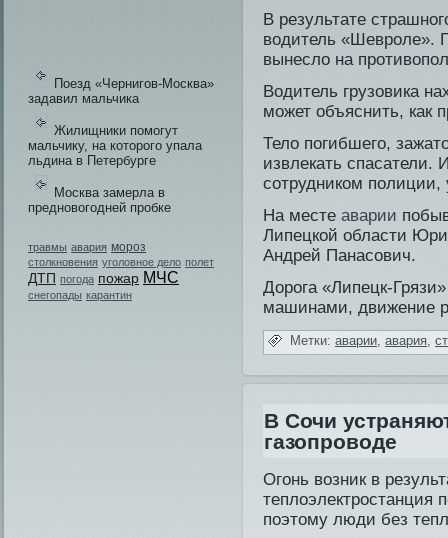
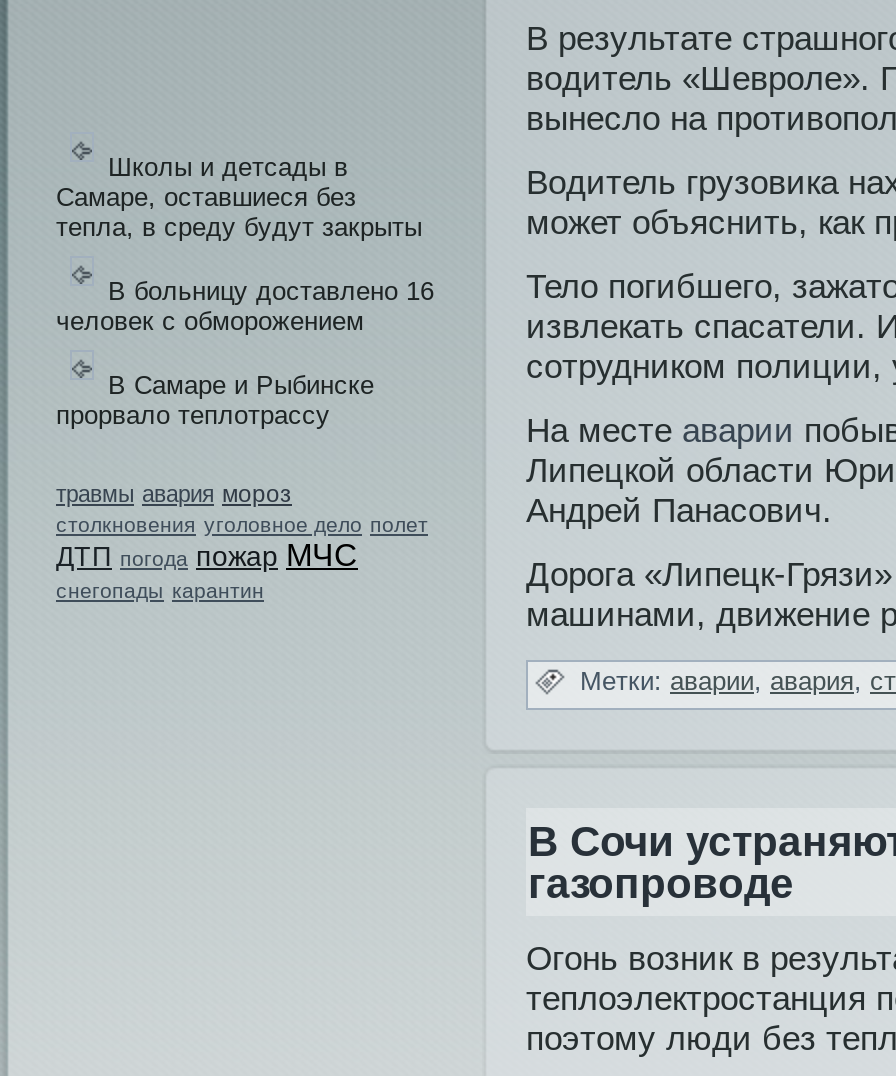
- Поезд «Чернигов-Москва»
- задавил мальчика
+ Школы и детсады в
+ Самаре, оставшиеся без
+ тепла, в среду будут закрыты

- Жилищники помогут
- мальчику, на которого упала
- льдина в Петербурге
+ В больницу доставлено 16
+ человек с обморожением

- Москва замерла в
- предновогодней пробке
+ В Самаре и Рыбинске
+ прорвало теплотрассу
